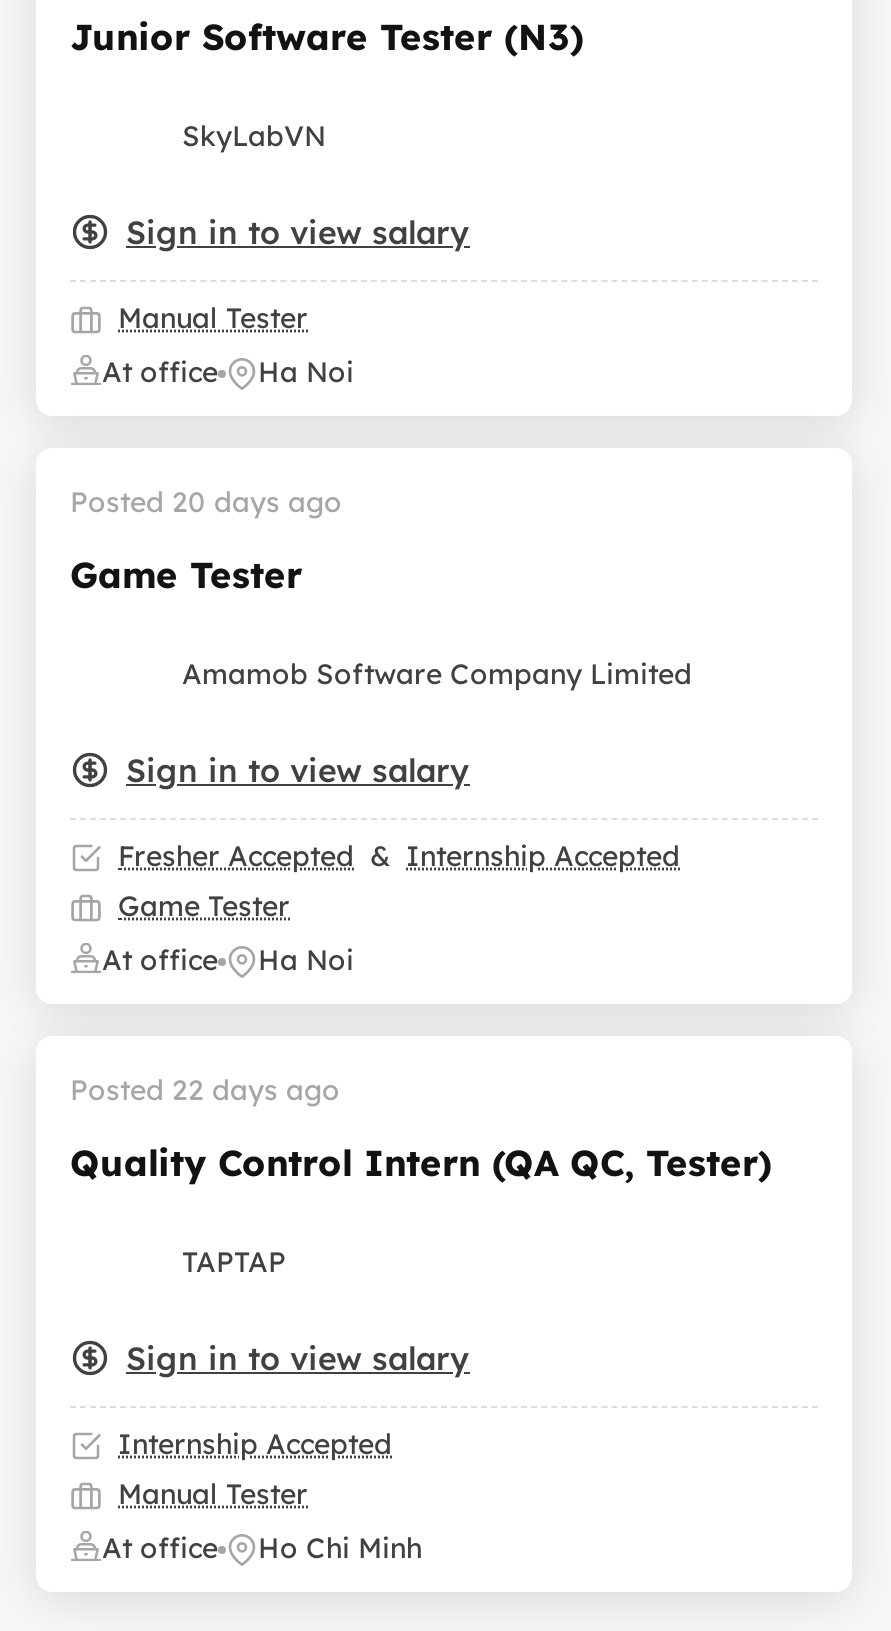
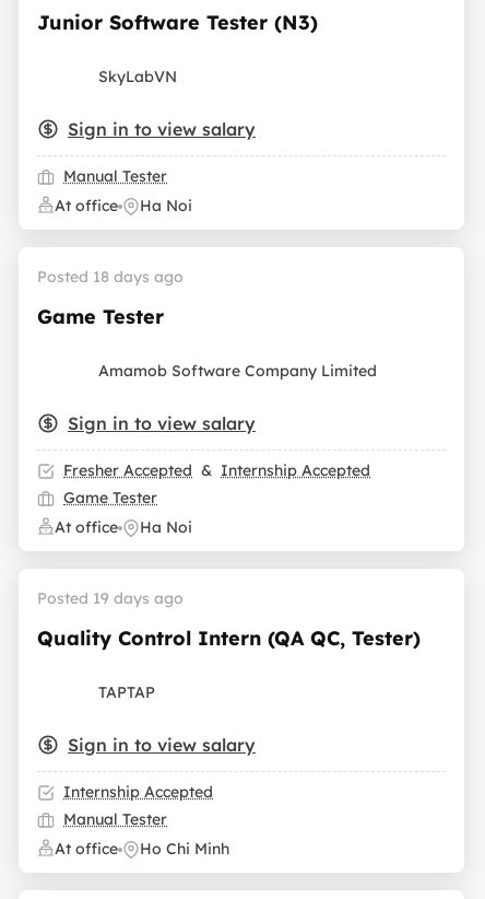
- Posted 20 days ago
+ Posted 18 days ago

- Posted 22 days ago
+ Posted 19 days ago
